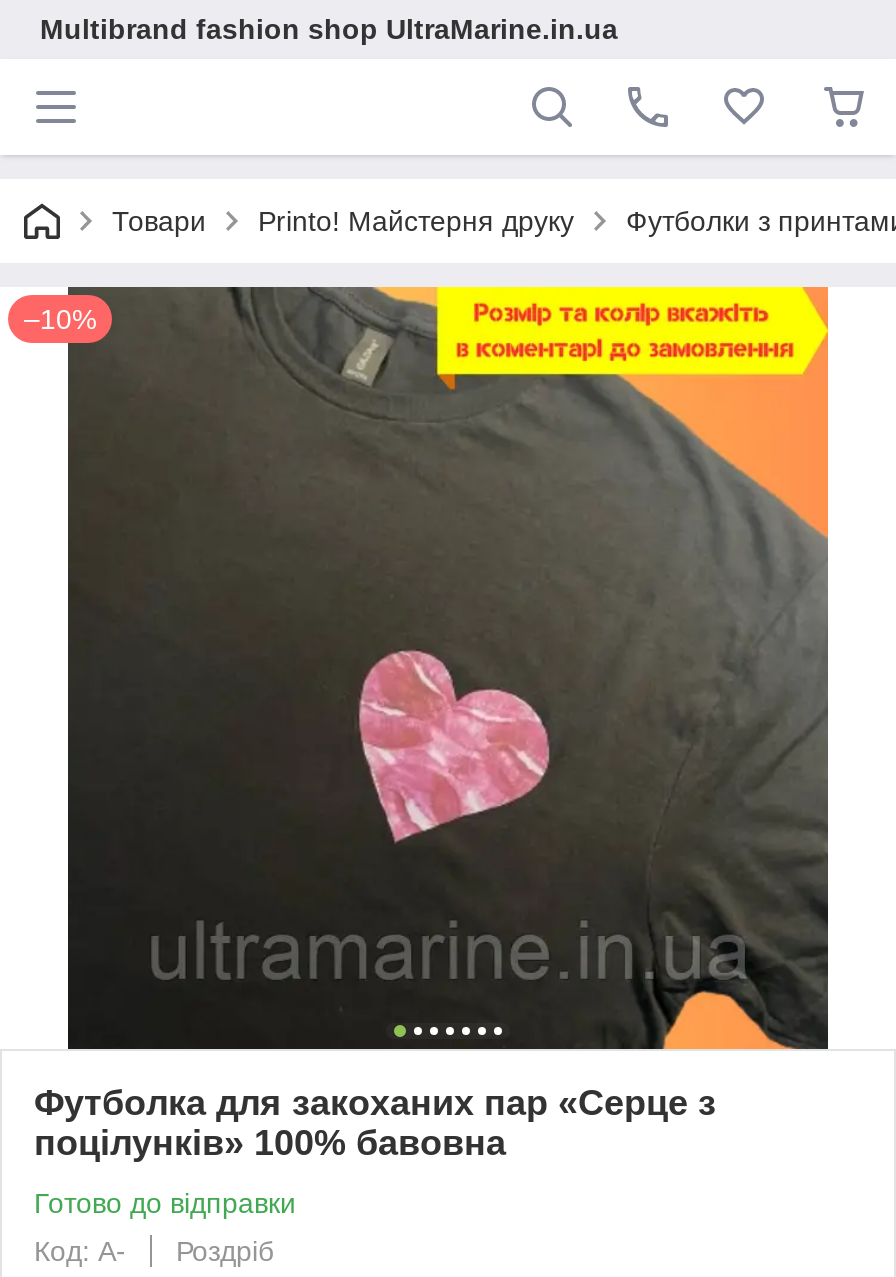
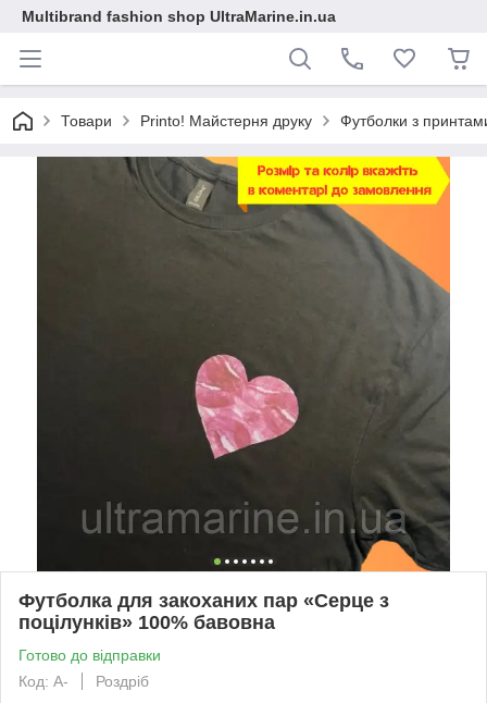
- –10%
